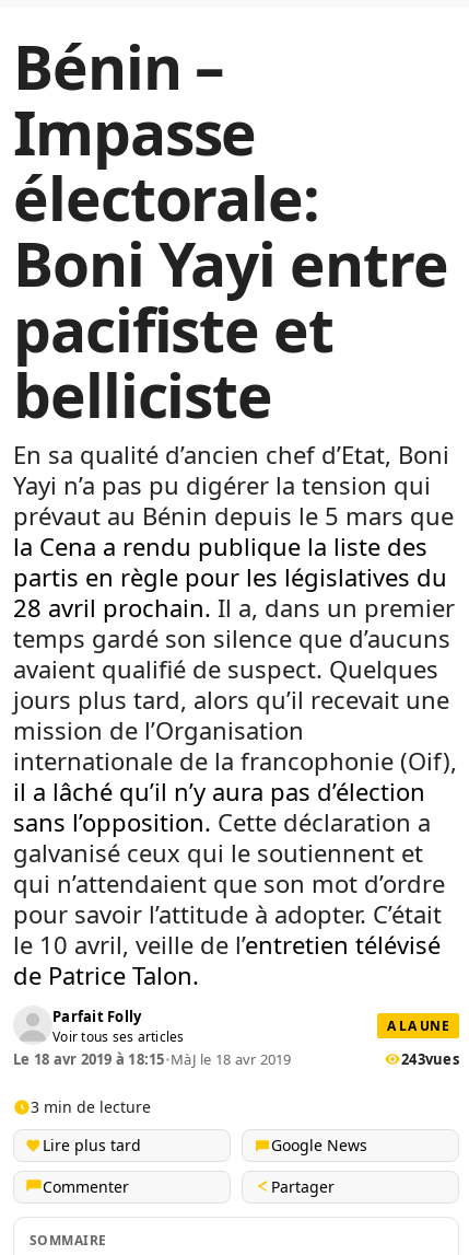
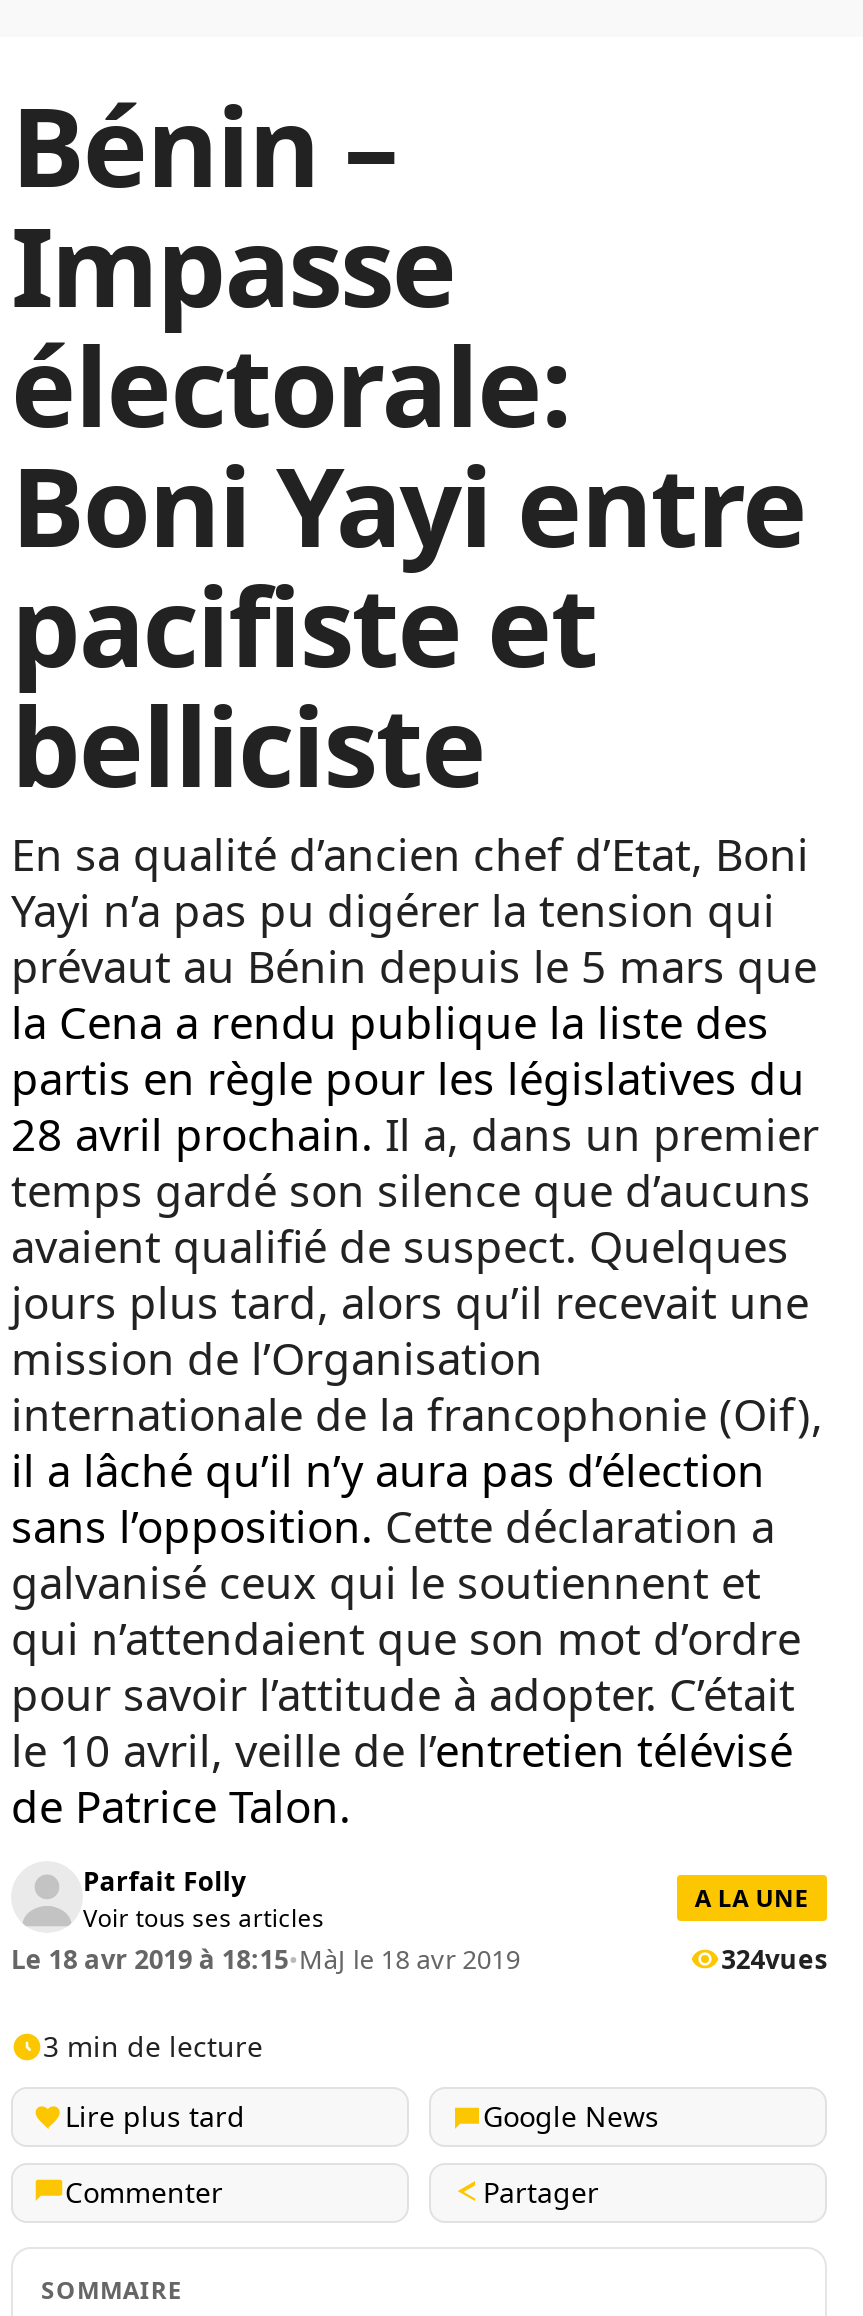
- 243vues
+ 324vues
